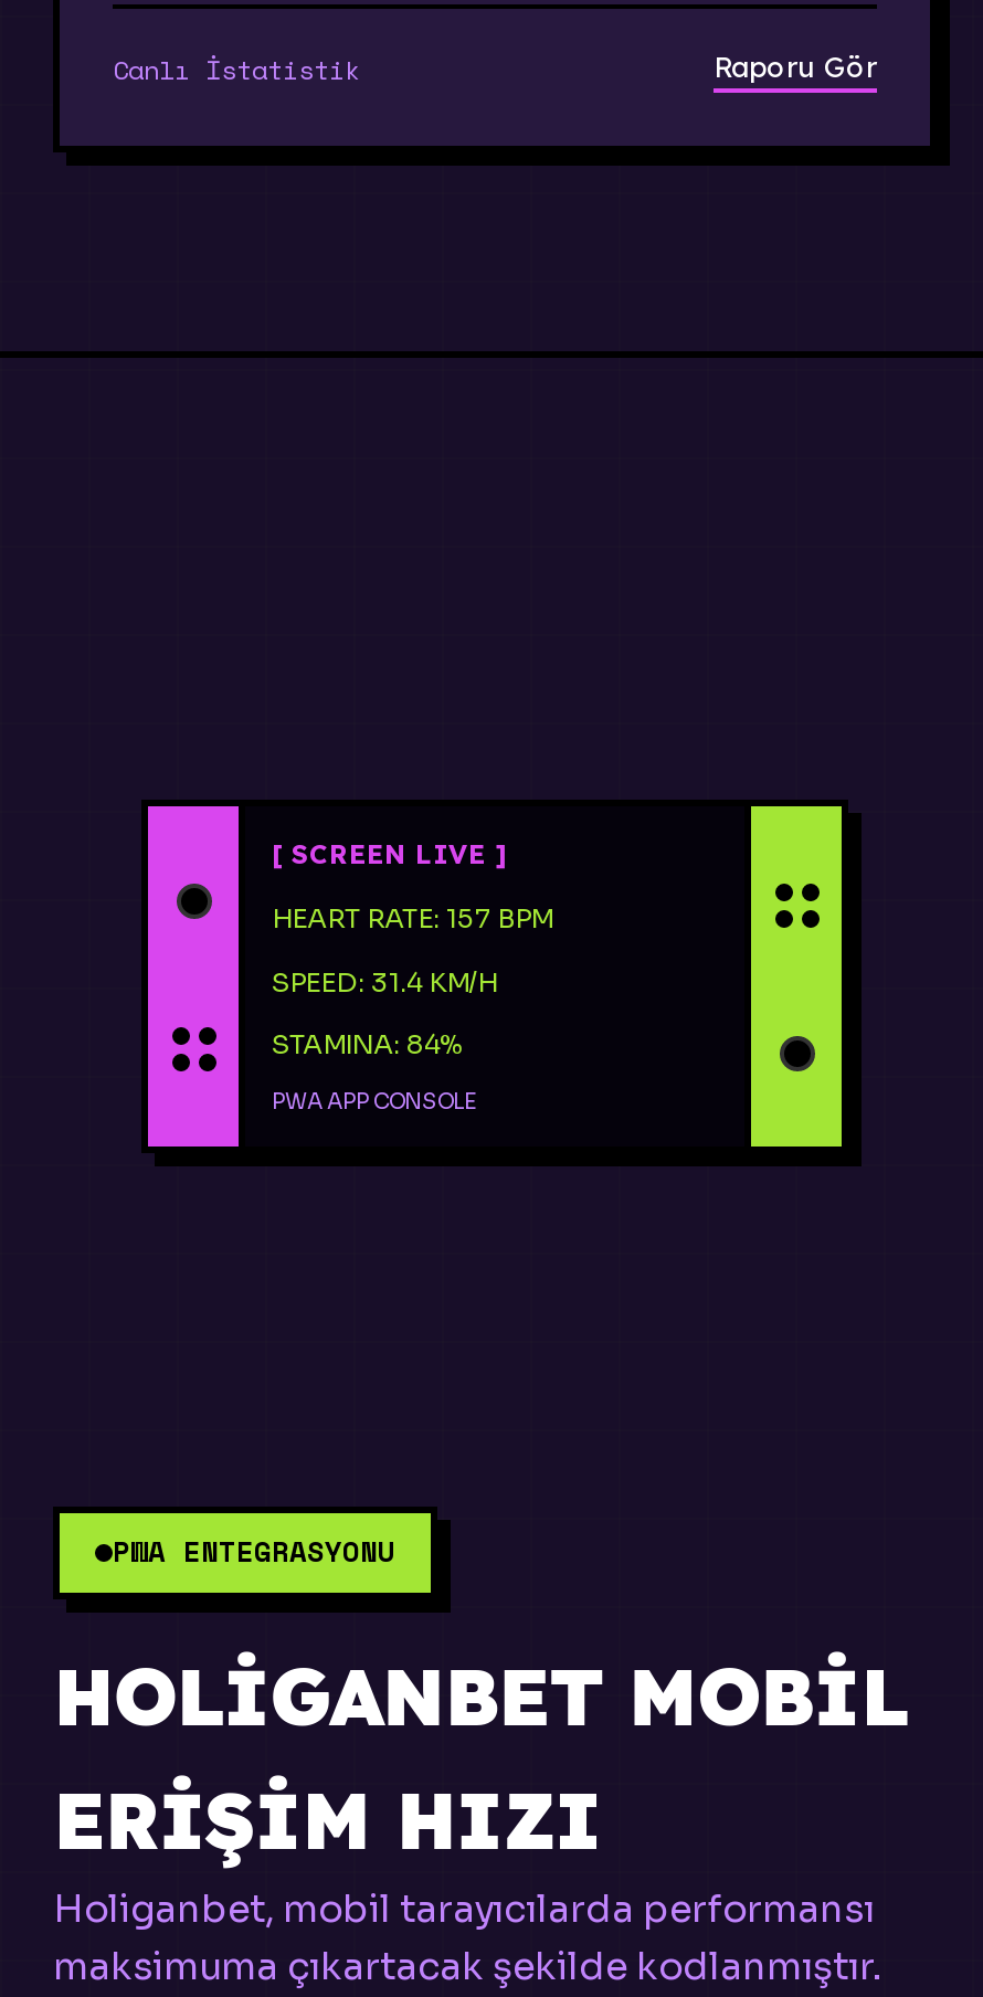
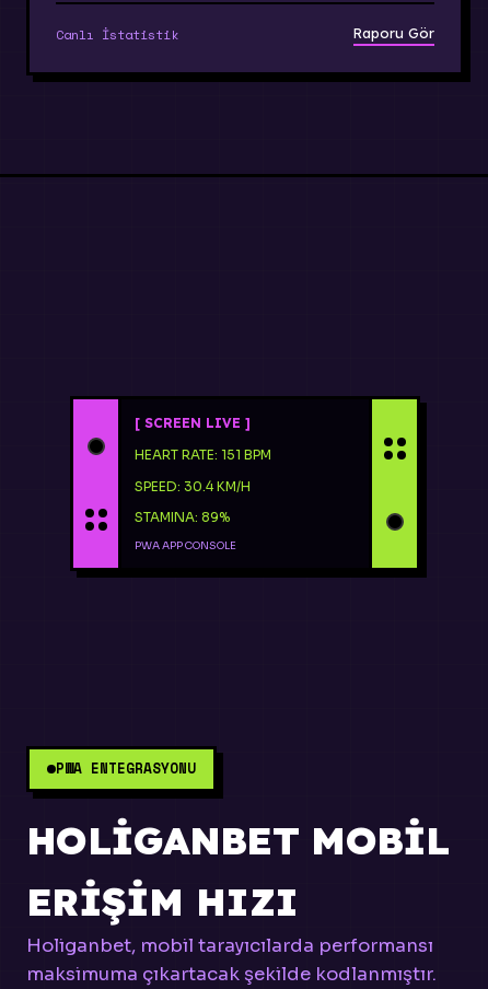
- HEART RATE: 157 BPM
+ HEART RATE: 151 BPM

- SPEED: 31.4 KM/H
+ SPEED: 30.4 KM/H

- STAMINA: 84%
+ STAMINA: 89%
